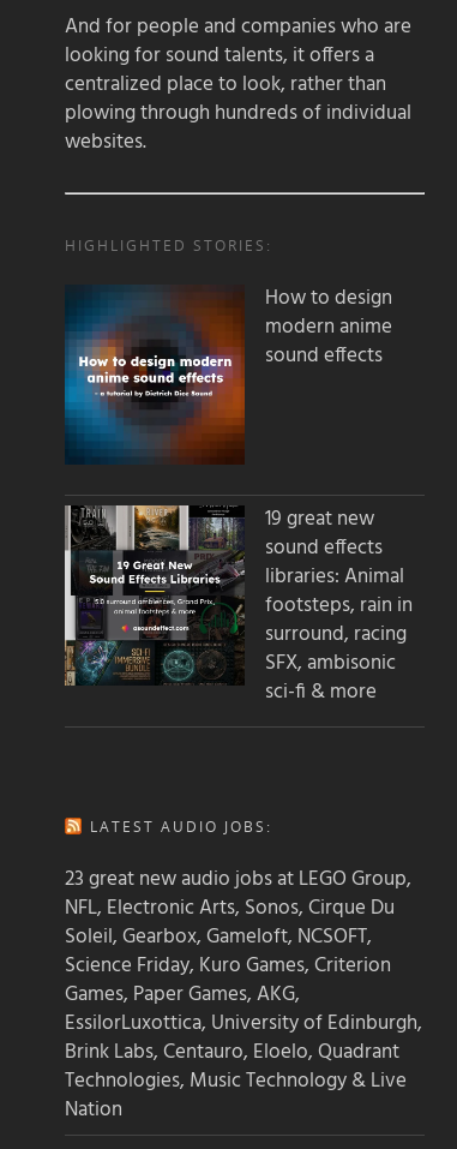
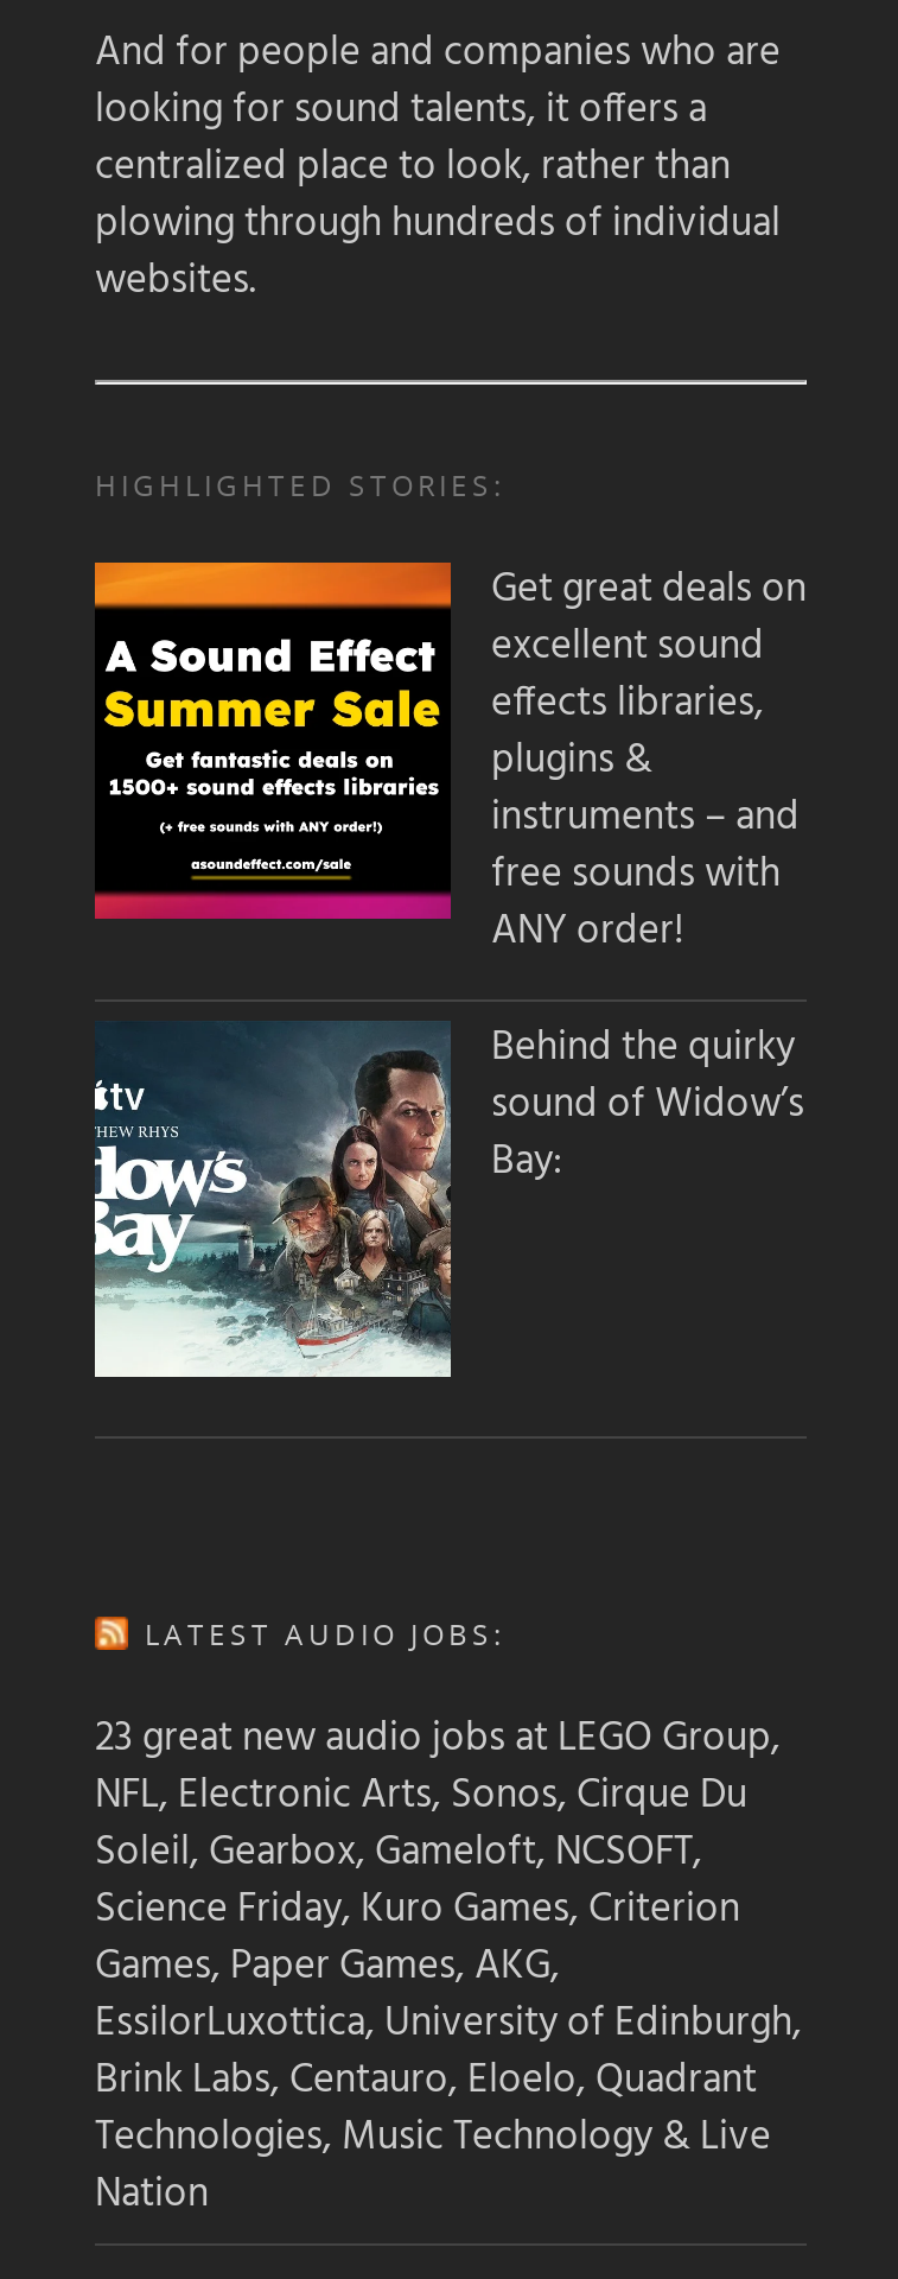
- [image]
- How to design
- modern anime
- sound effects
+ [image]
+ Get great deals on
+ excellent sound
+ effects libraries,
+ plugins &
+ instruments – and
+ free sounds with
+ ANY order!

- [image]
- 19 great new
- sound effects
- libraries: Animal
- footsteps, rain in
- surround, racing
- SFX, ambisonic
- sci-fi & more
+ [image]
+ Behind the quirky
+ sound of Widow’s
+ Bay:
